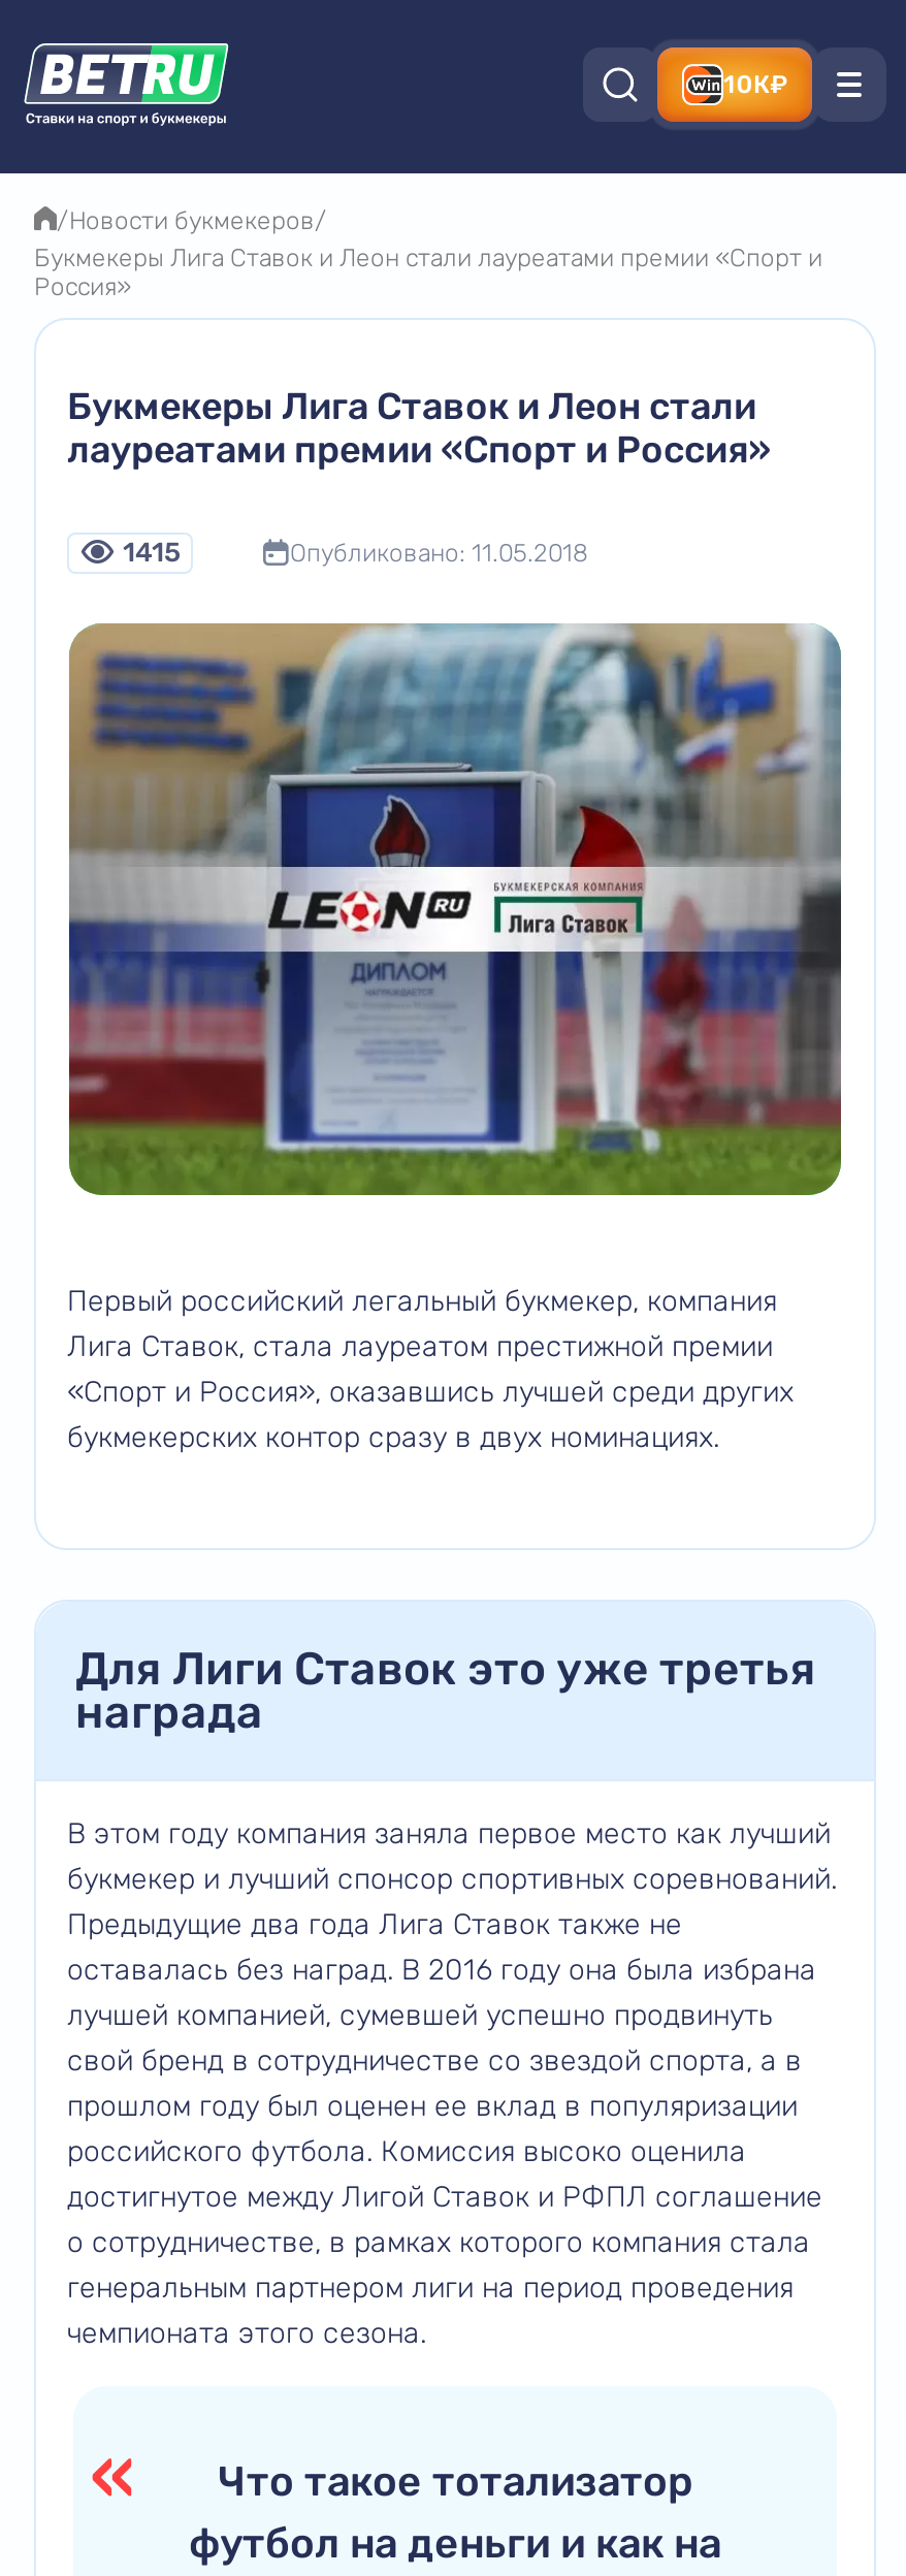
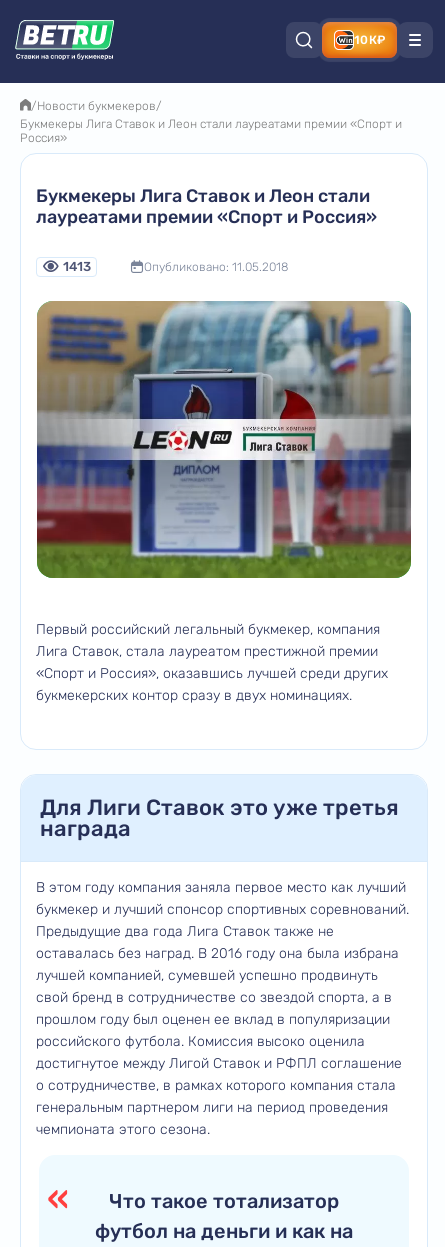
- 1415
+ 1413
